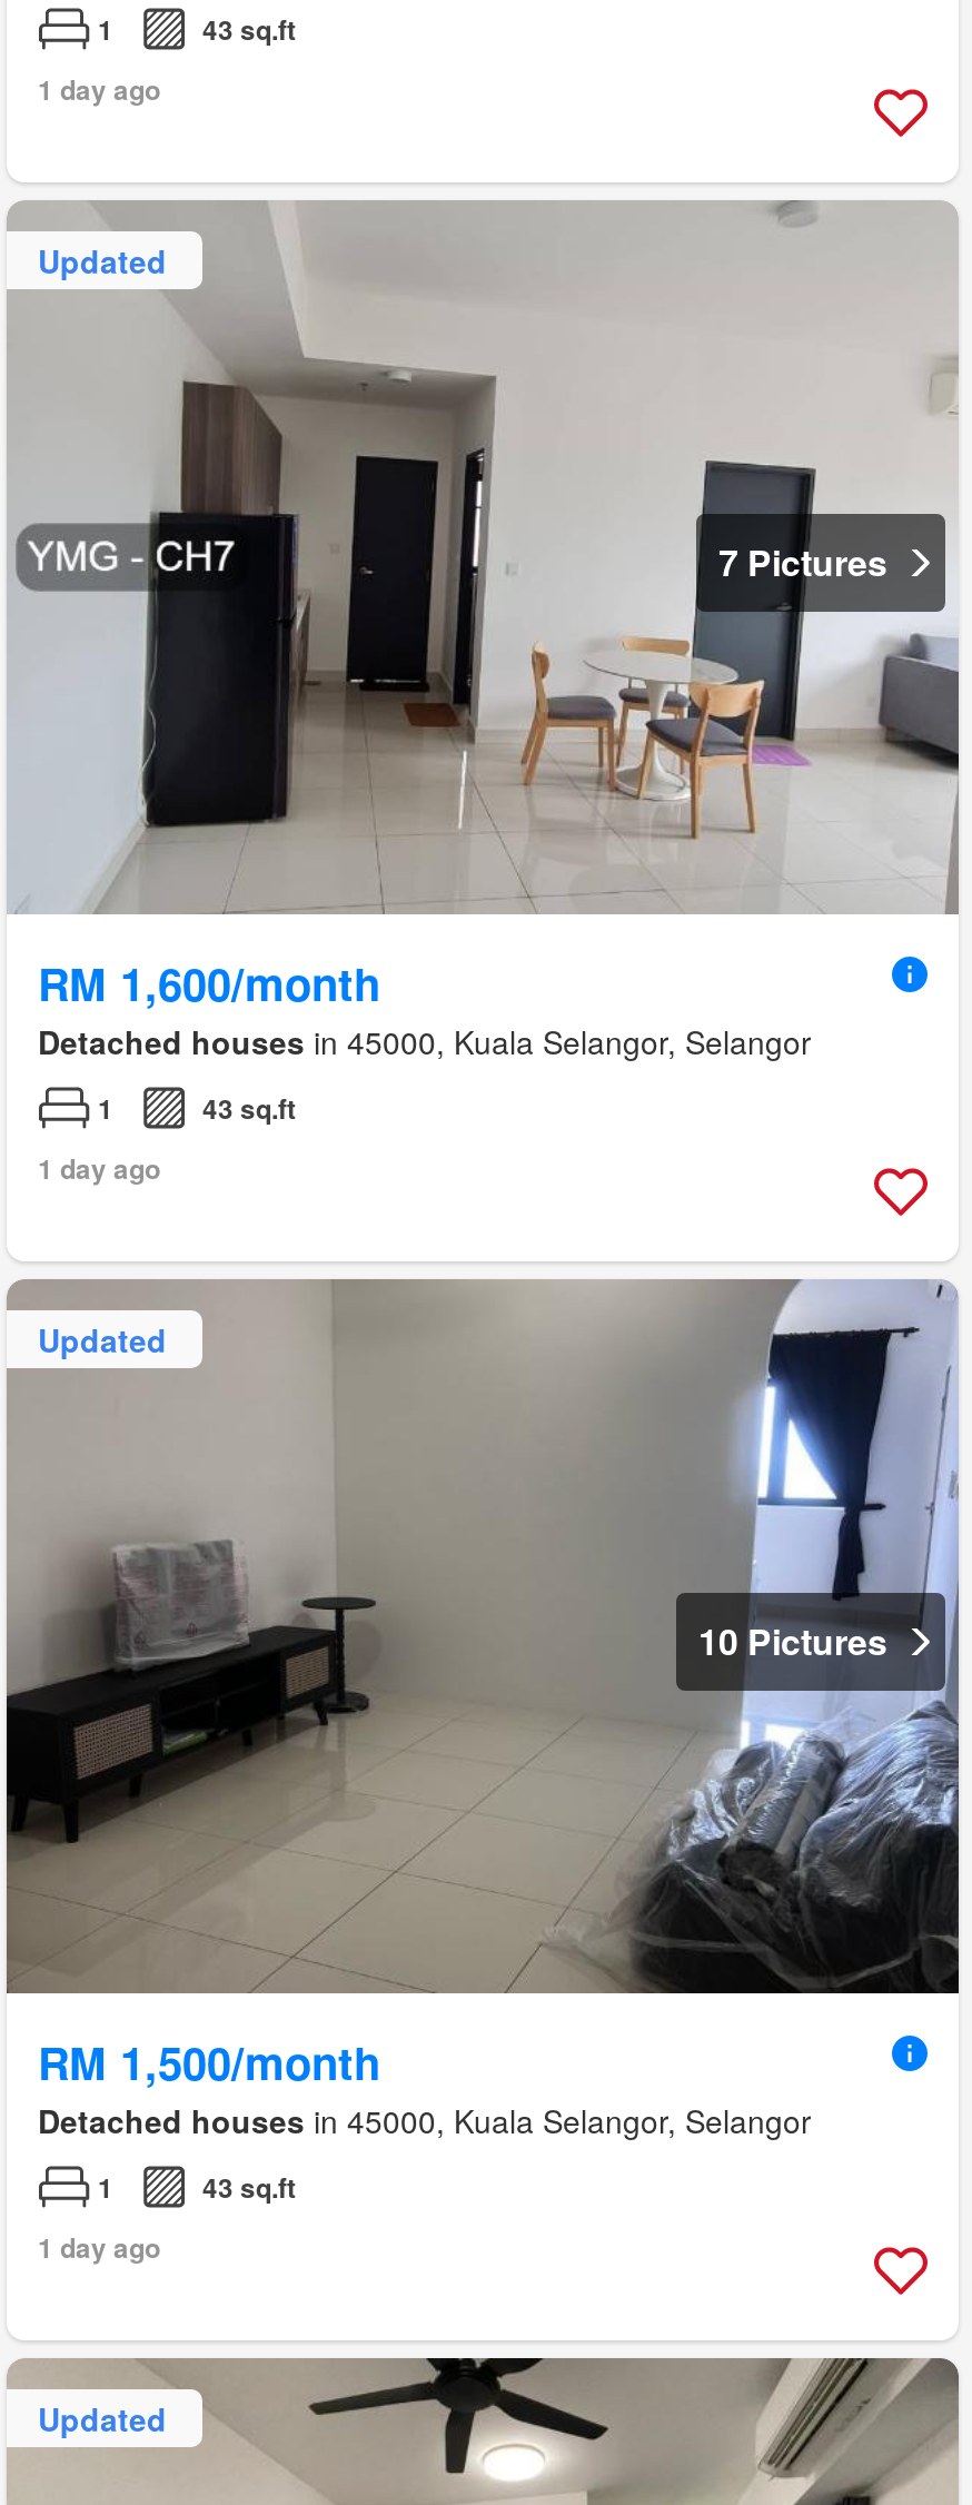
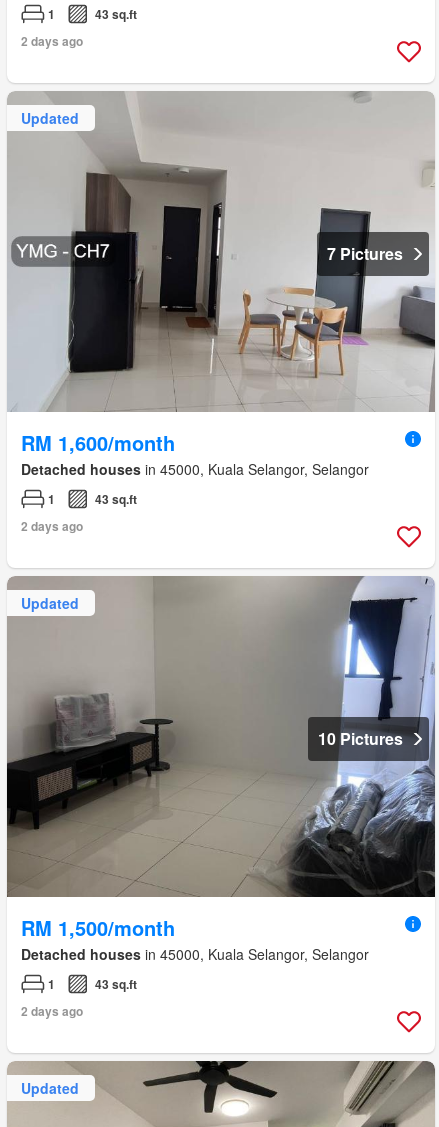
- 1 day ago
+ 2 days ago

- 1 day ago
+ 2 days ago

- 1 day ago
+ 2 days ago
